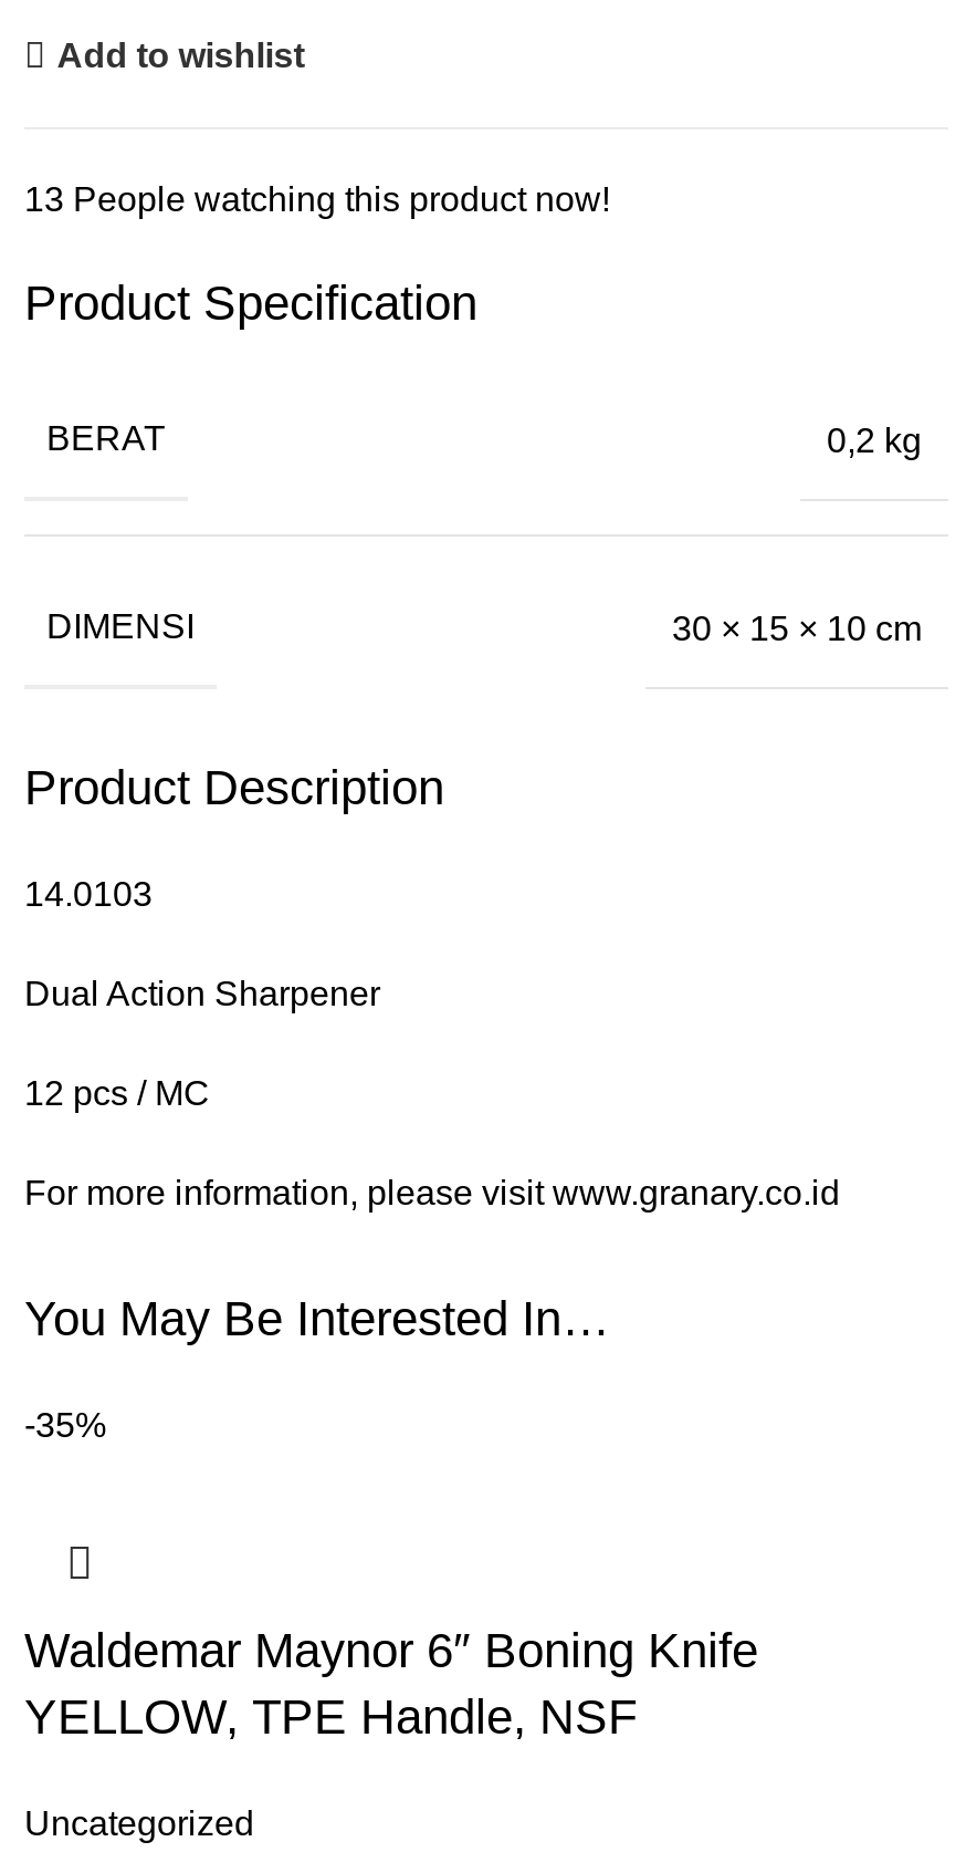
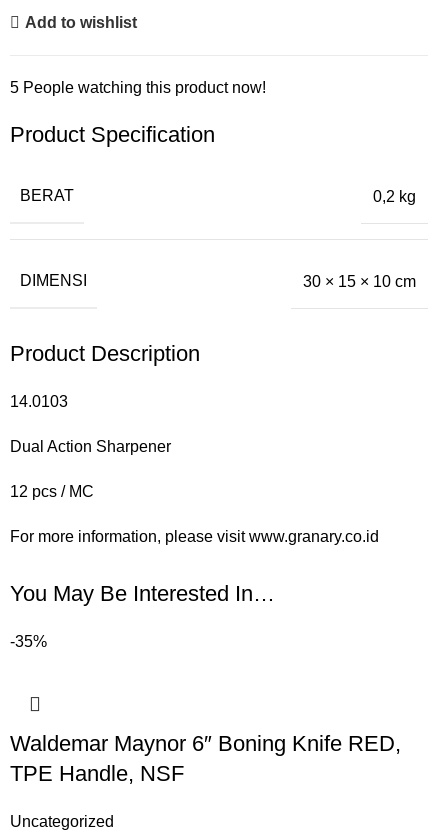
- 13 People watching this product now!
+ 5 People watching this product now!

- Waldemar Maynor 6″ Boning Knife
- YELLOW, TPE Handle, NSF
+ Waldemar Maynor 6″ Boning Knife RED,
+ TPE Handle, NSF
